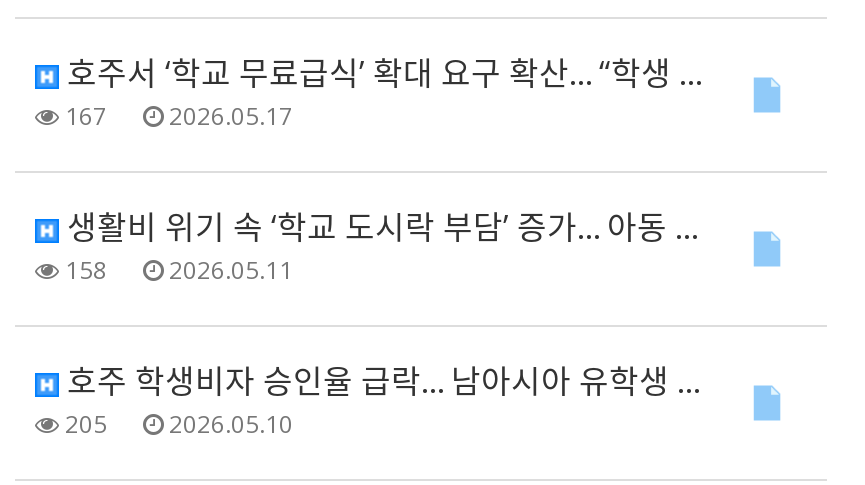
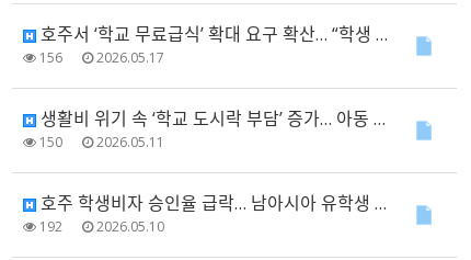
- 167 2026.05.17
+ 156 2026.05.17

- 158 2026.05.11
+ 150 2026.05.11

- 205 2026.05.10
+ 192 2026.05.10
